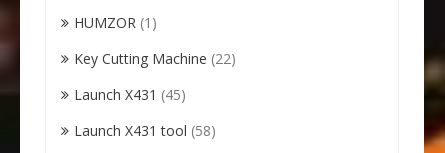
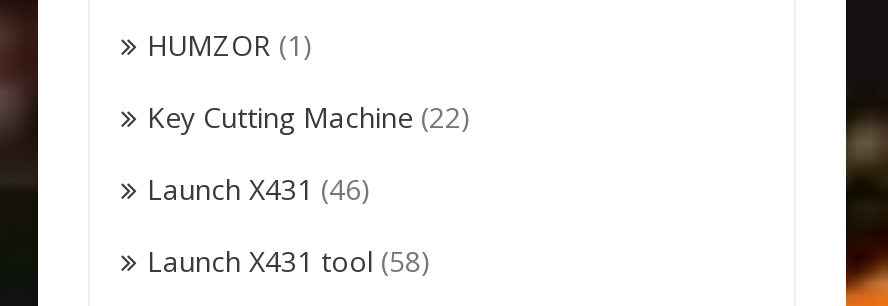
- Launch X431 (45)
+ Launch X431 (46)
